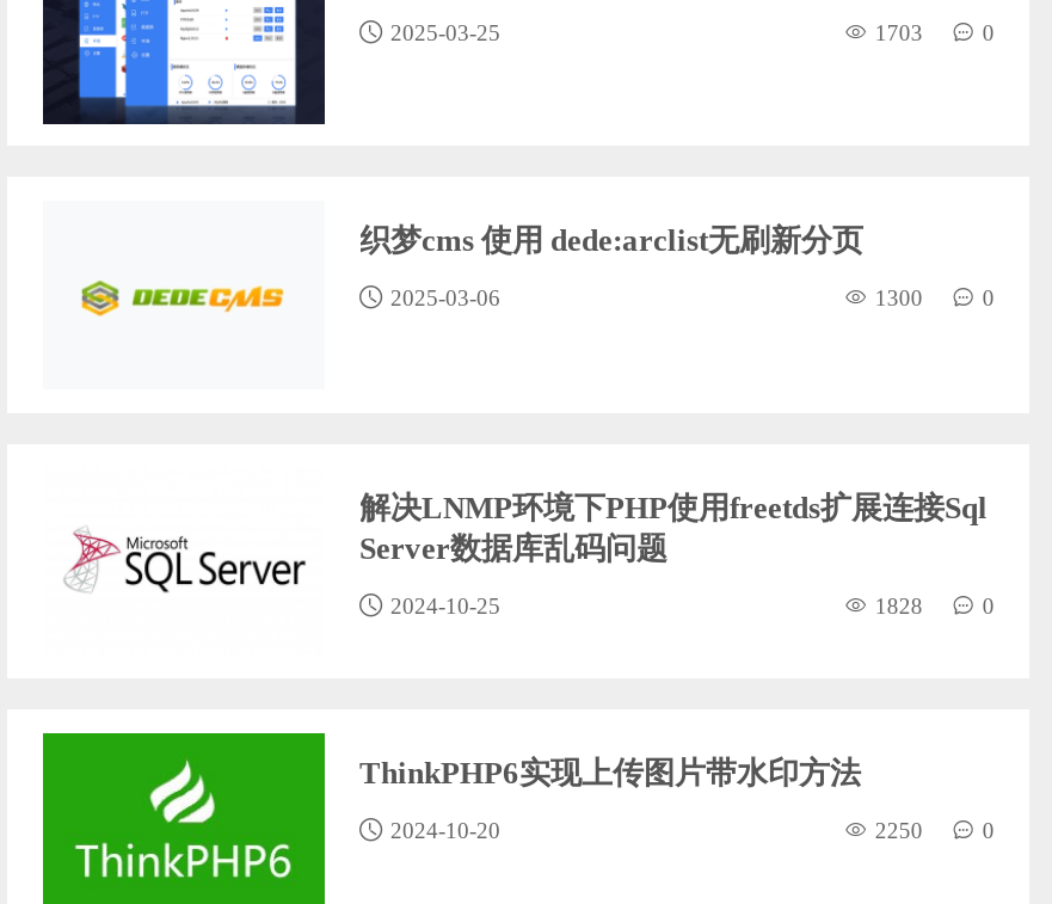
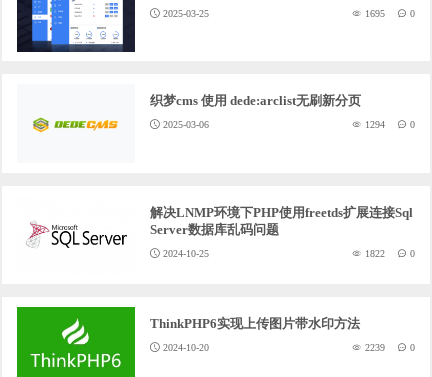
- 1703 0
+ 1695 0

- 1300
+ 1294

- 1828 0
+ 1822 0

- 2250 0
+ 2239 0
